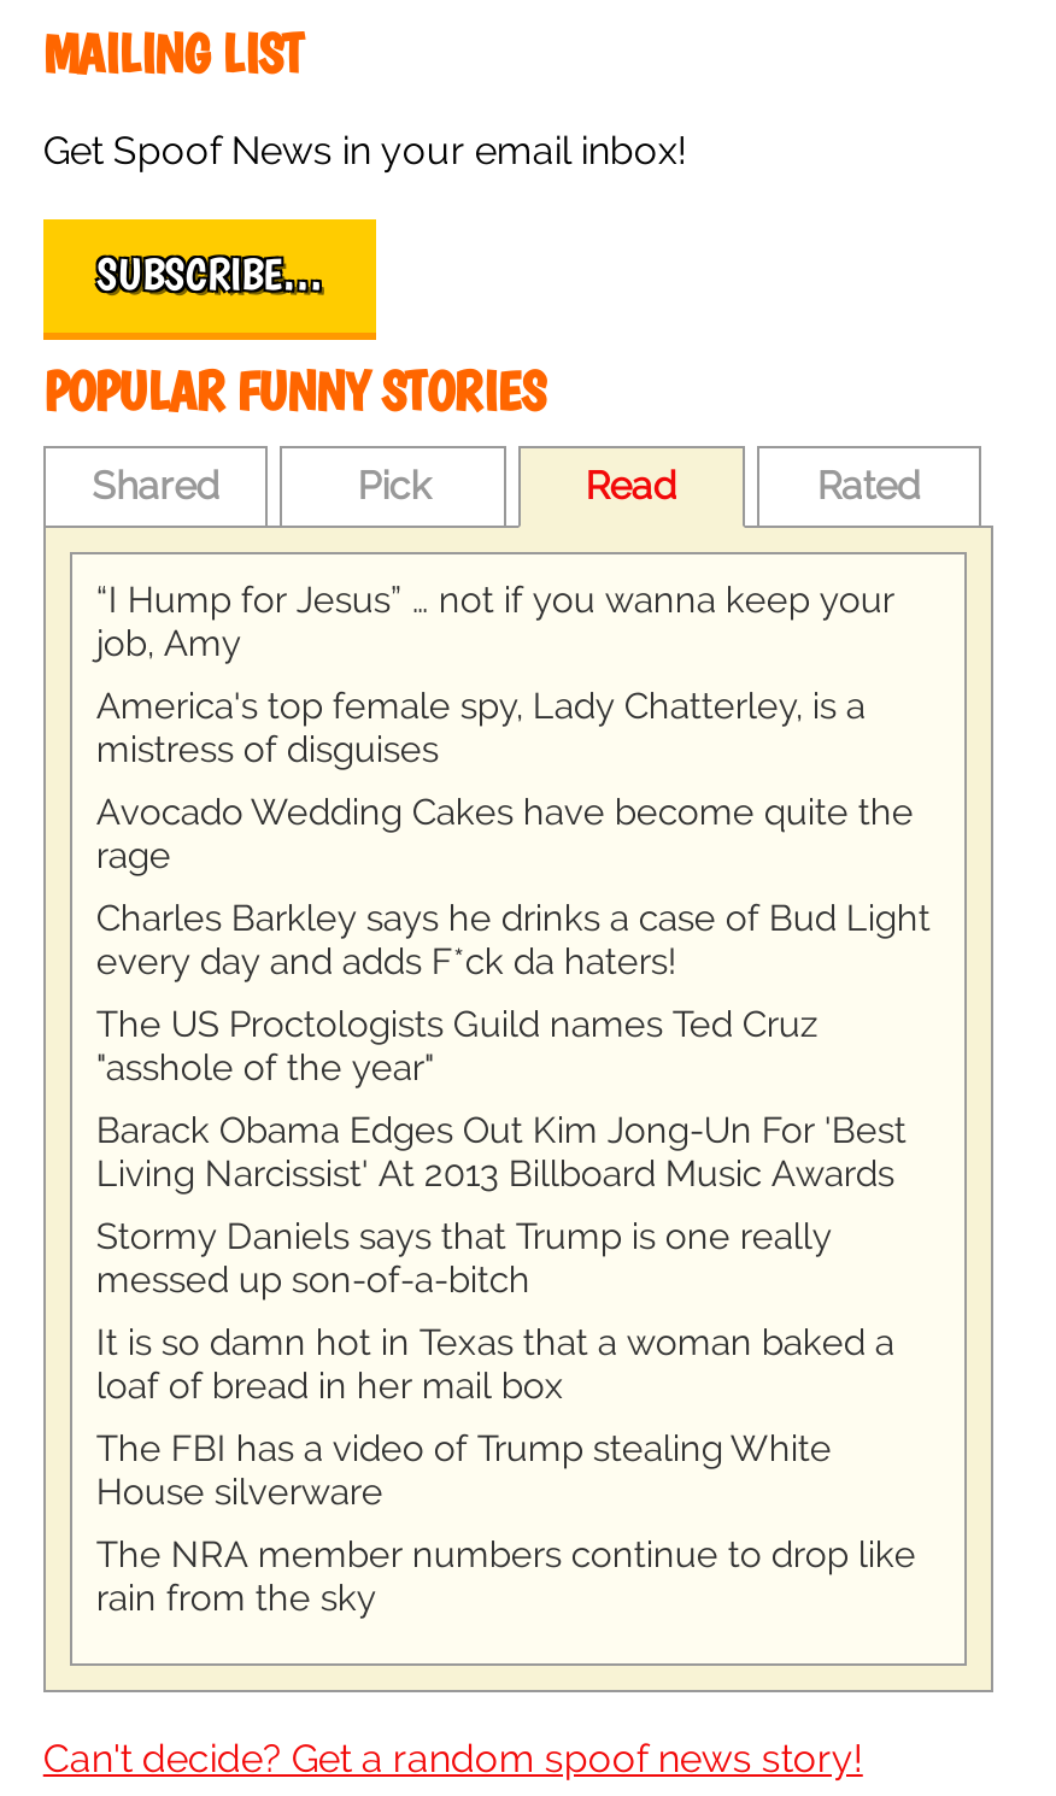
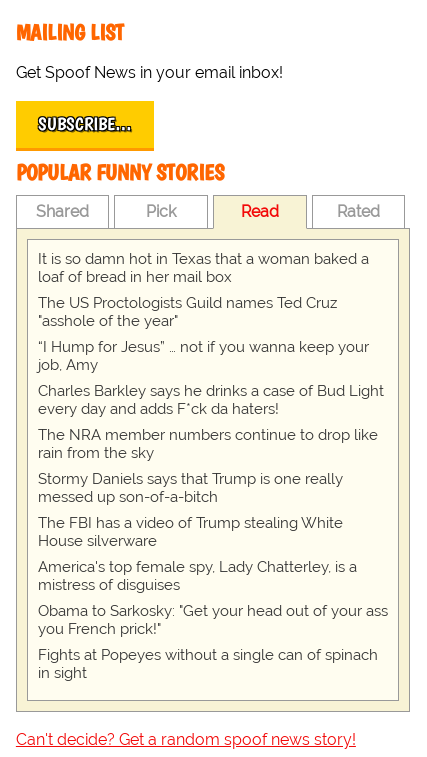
moved down: The US Proctologists Guild names Ted Cruz | "asshole of the year" | “I Hump for Jesus” … not if you wanna keep your | job, Amy | Charles Barkley says he drinks a case of Bud Light | every day and adds F*ck da haters!

moved down: America's top female spy, Lady Chatterley, is a | mistress of disguises

- Avocado Wedding Cakes have become quite the
- rage
- Barack Obama Edges Out Kim Jong-Un For 'Best
- Living Narcissist' At 2013 Billboard Music Awards

moved down: Stormy Daniels says that Trump is one really | messed up son-of-a-bitch

moved up: It is so damn hot in Texas that a woman baked a | loaf of bread in her mail box

moved down: The FBI has a video of Trump stealing White | House silverware

moved up: The NRA member numbers continue to drop like | rain from the sky

+ Obama to Sarkosky: "Get your head out of your ass
+ you French prick!"
+ Fights at Popeyes without a single can of spinach
+ in sight
